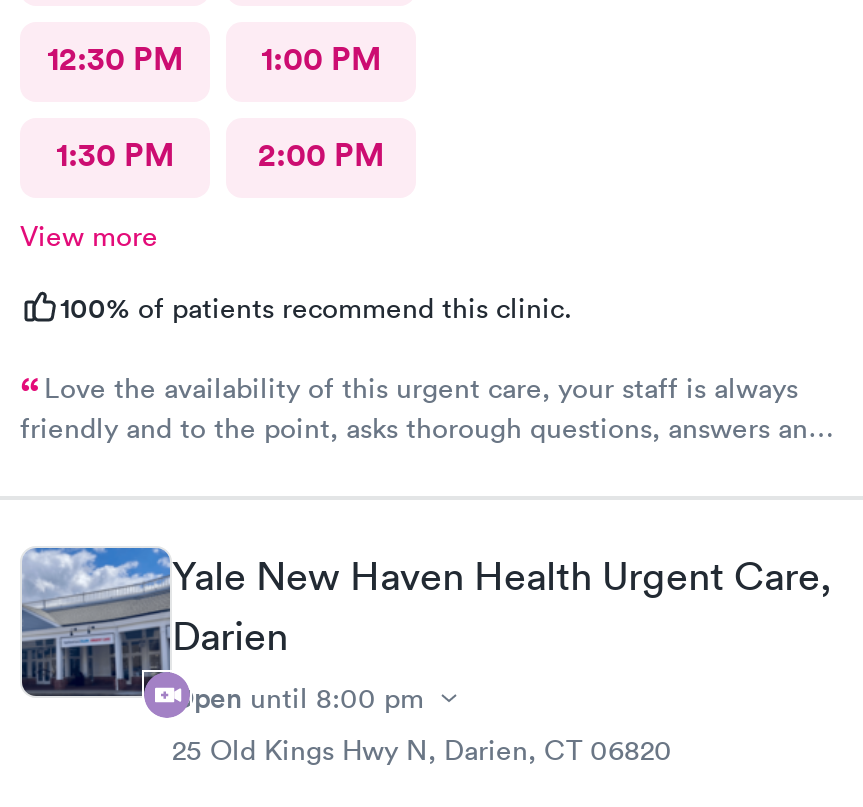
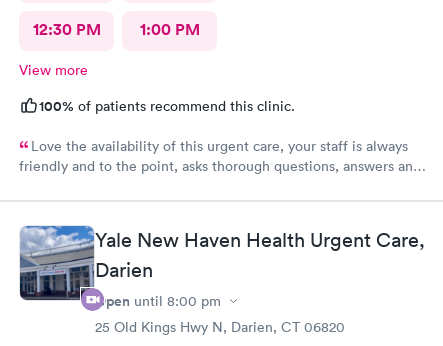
- 1:30 PM
- 2:00 PM
